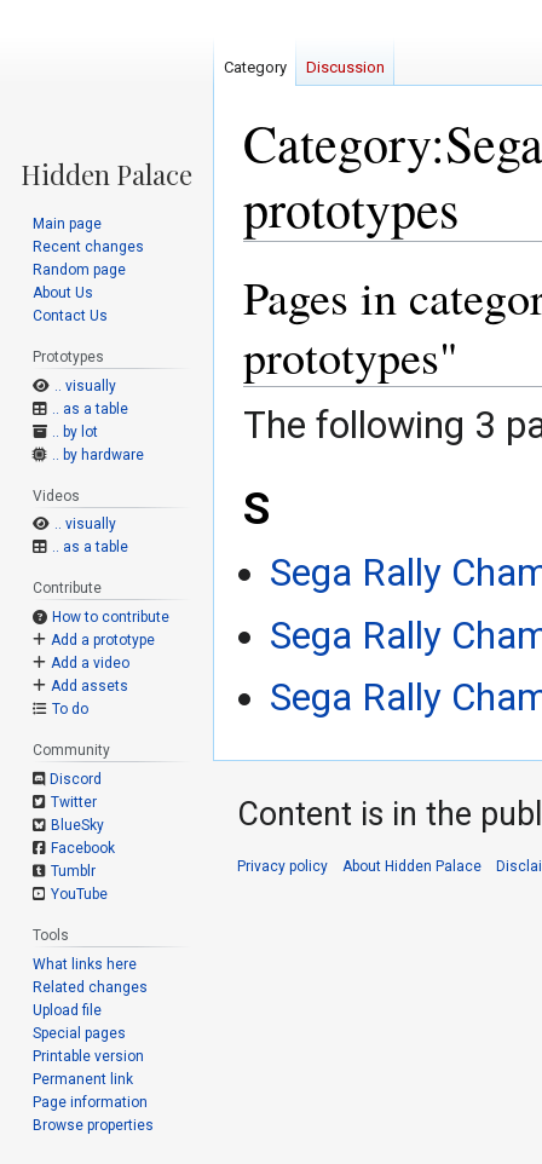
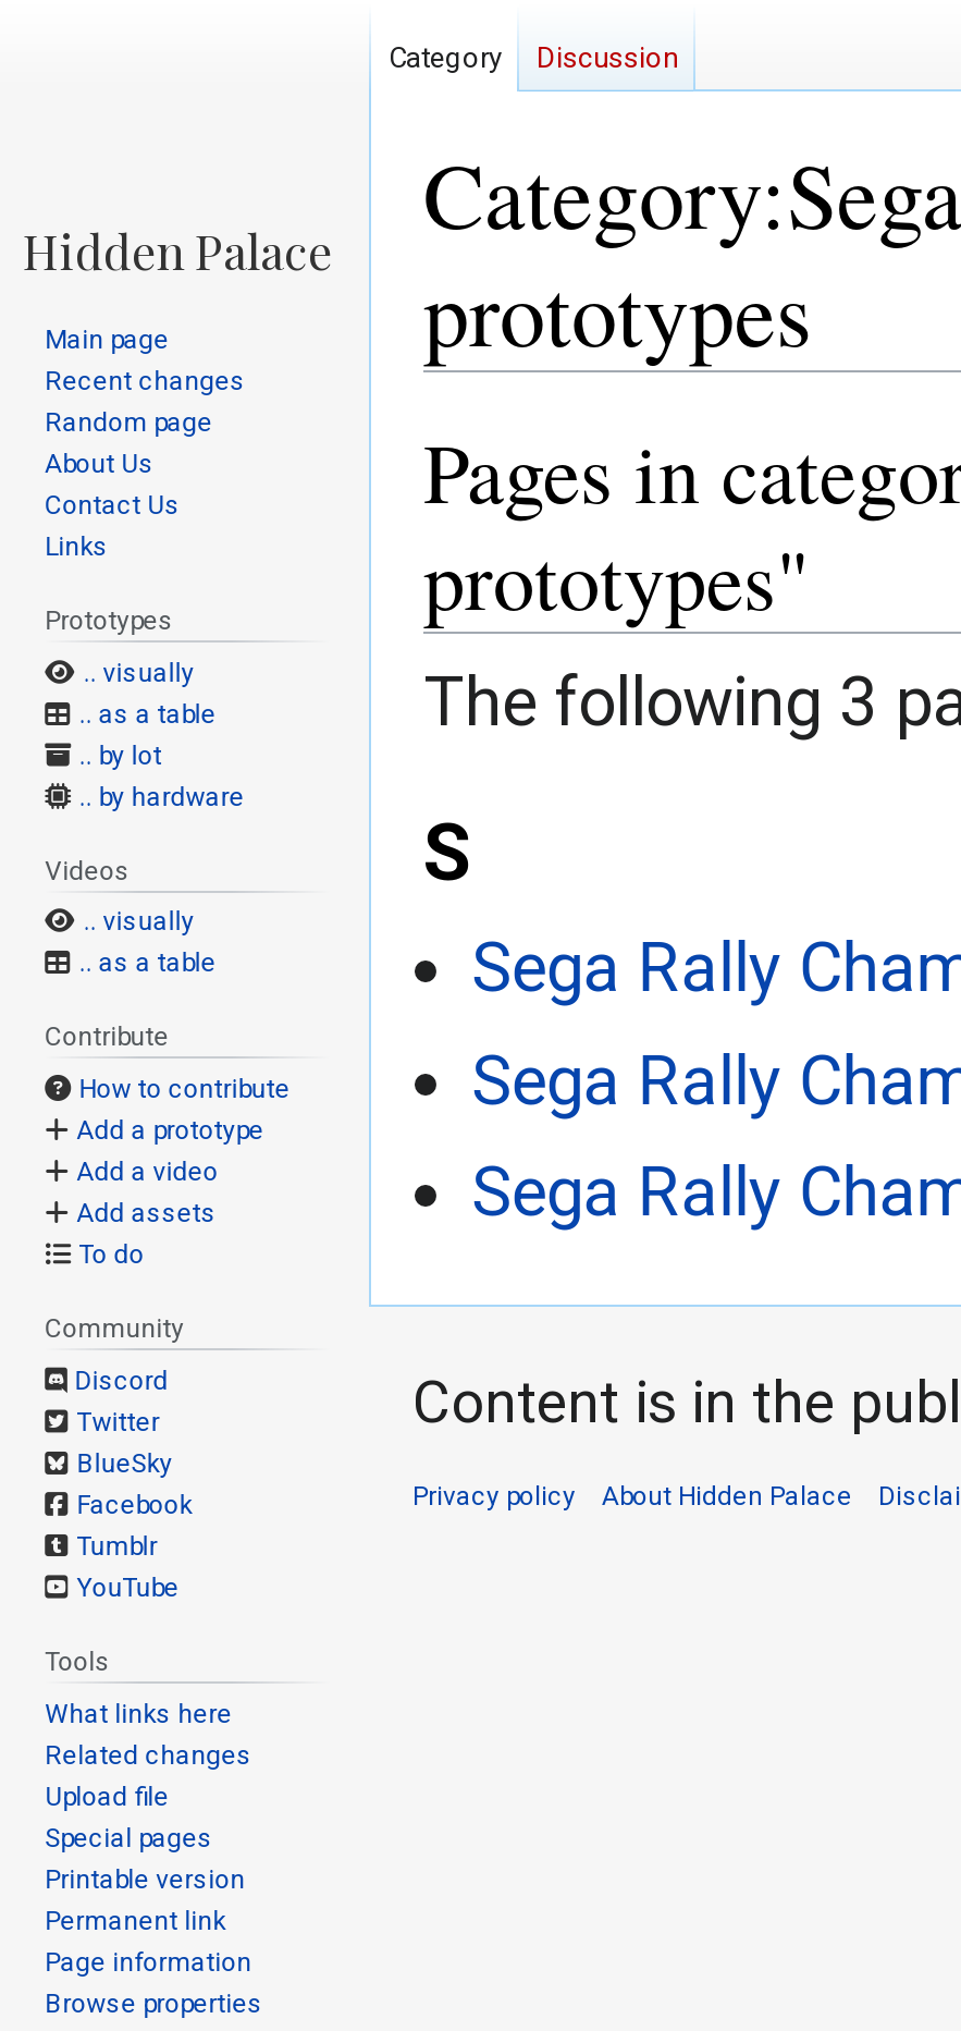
+ Links
